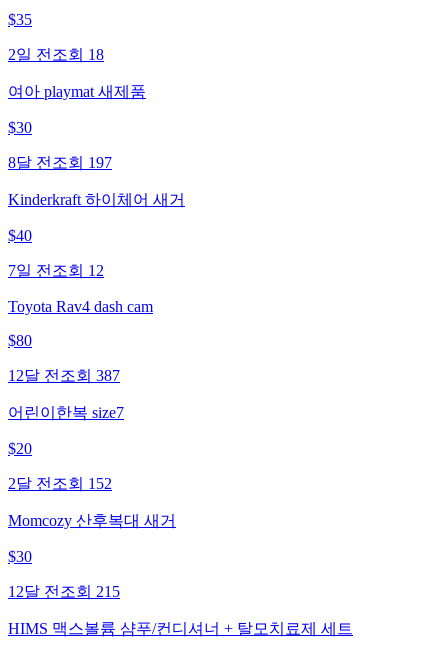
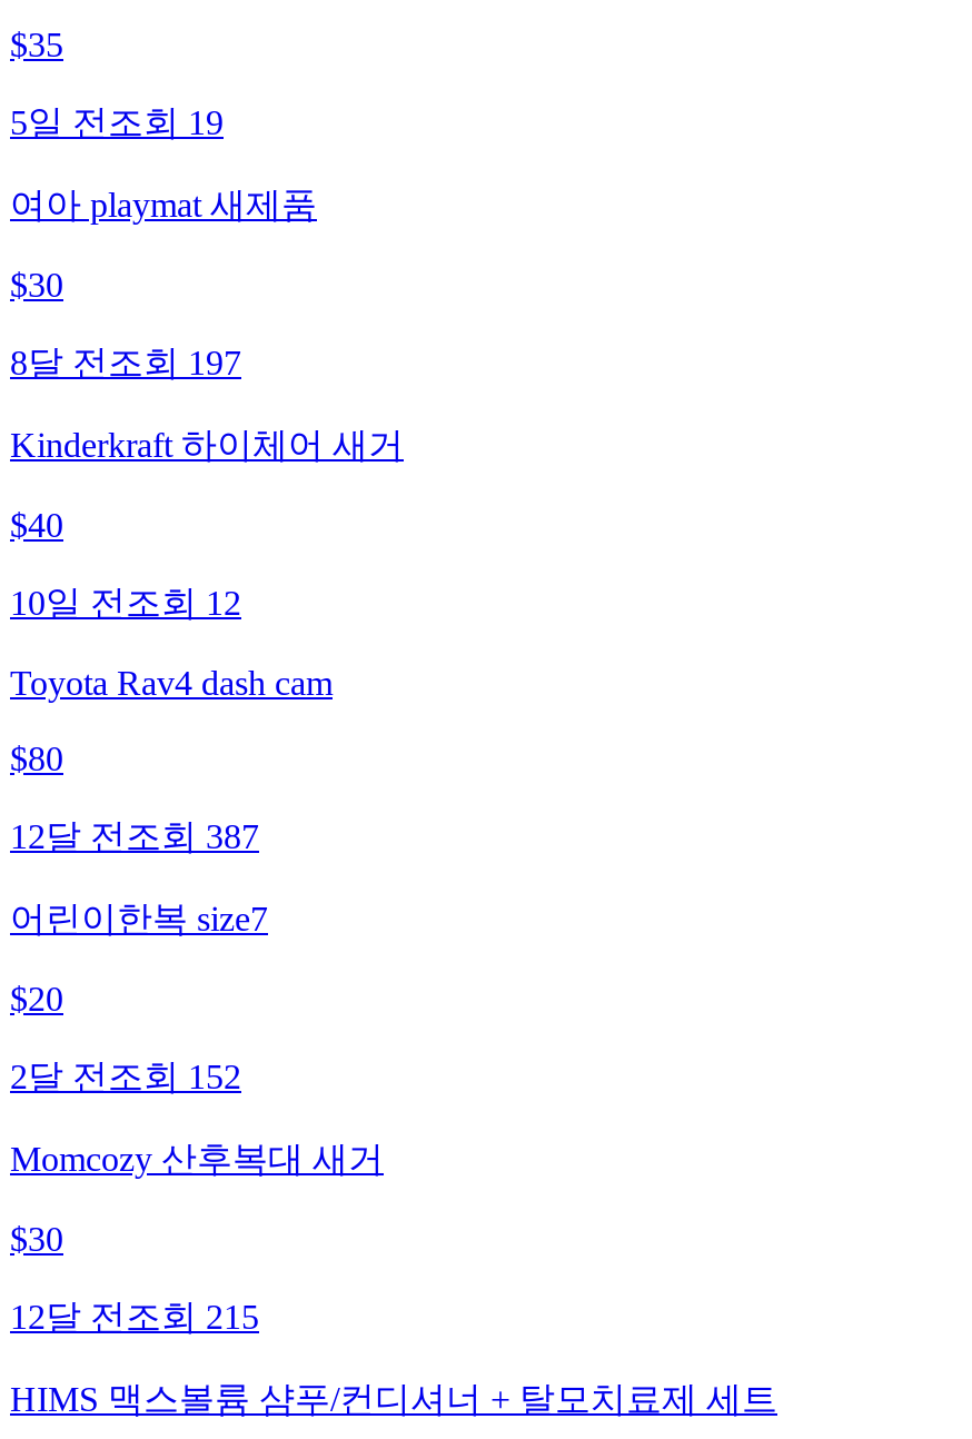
- 2일 전 조회 18
+ 5일 전 조회 19

- 7일 전 조회 12
+ 10일 전 조회 12
